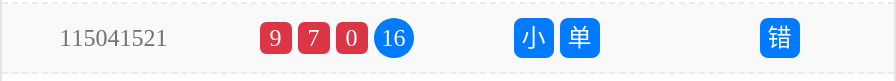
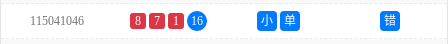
- 115041521
+ 115041046

- 9
+ 8

- 0
+ 1
